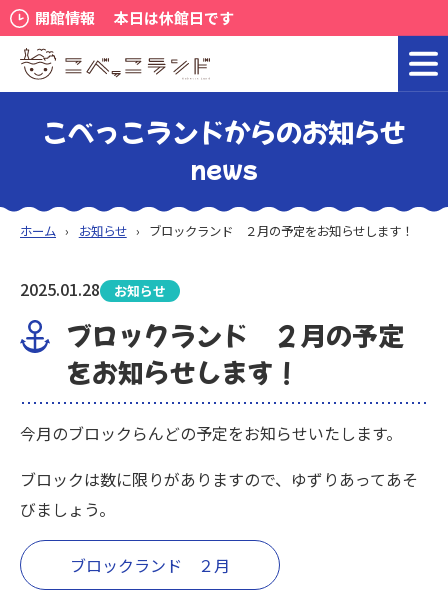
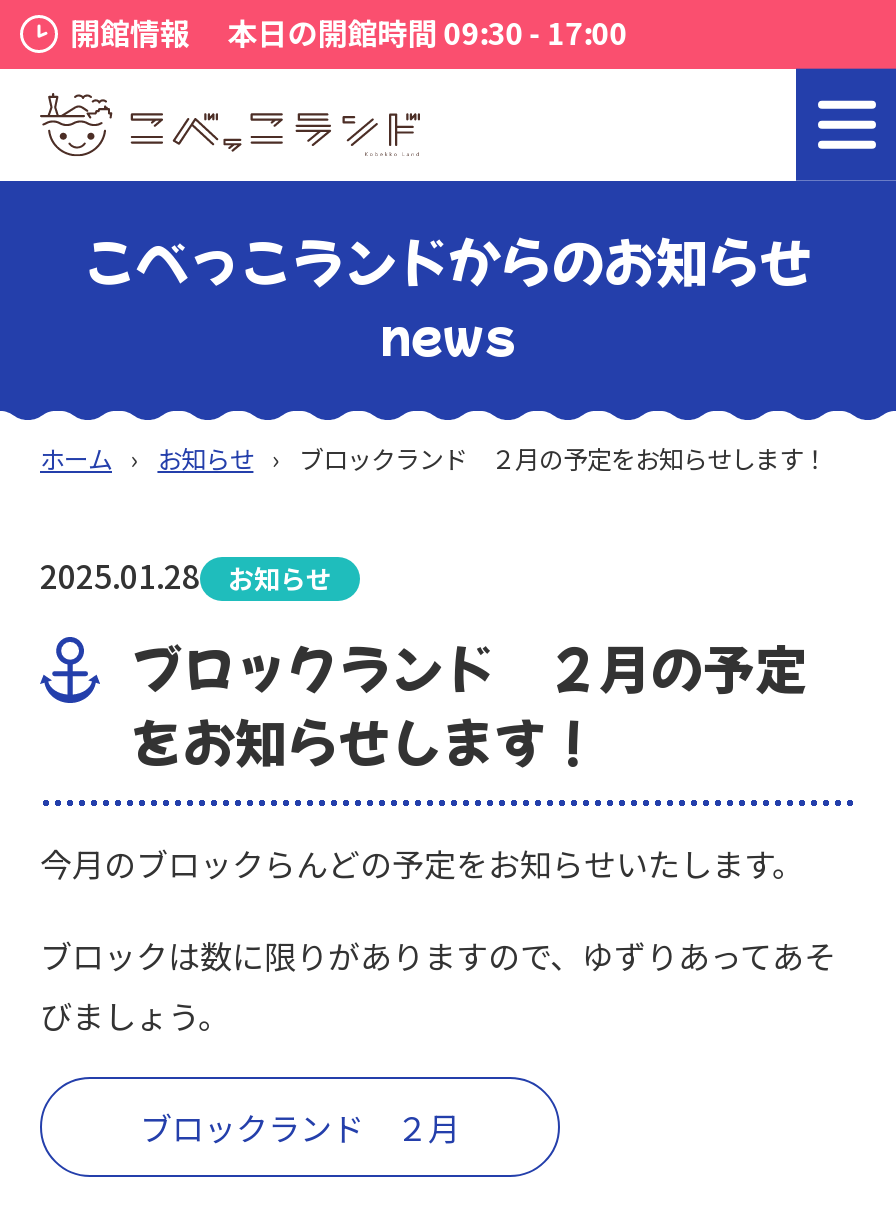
- 本日は休館日です
+ 本日の開館時間 09:30 - 17:00
